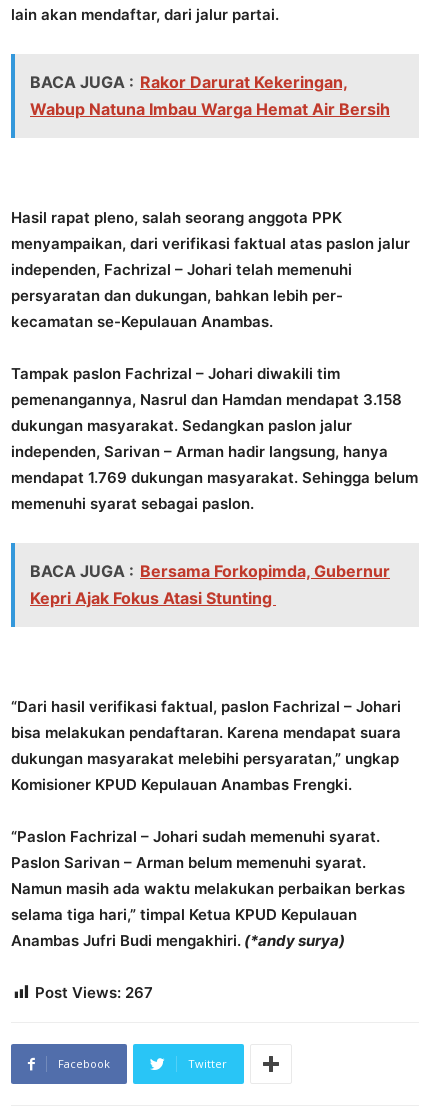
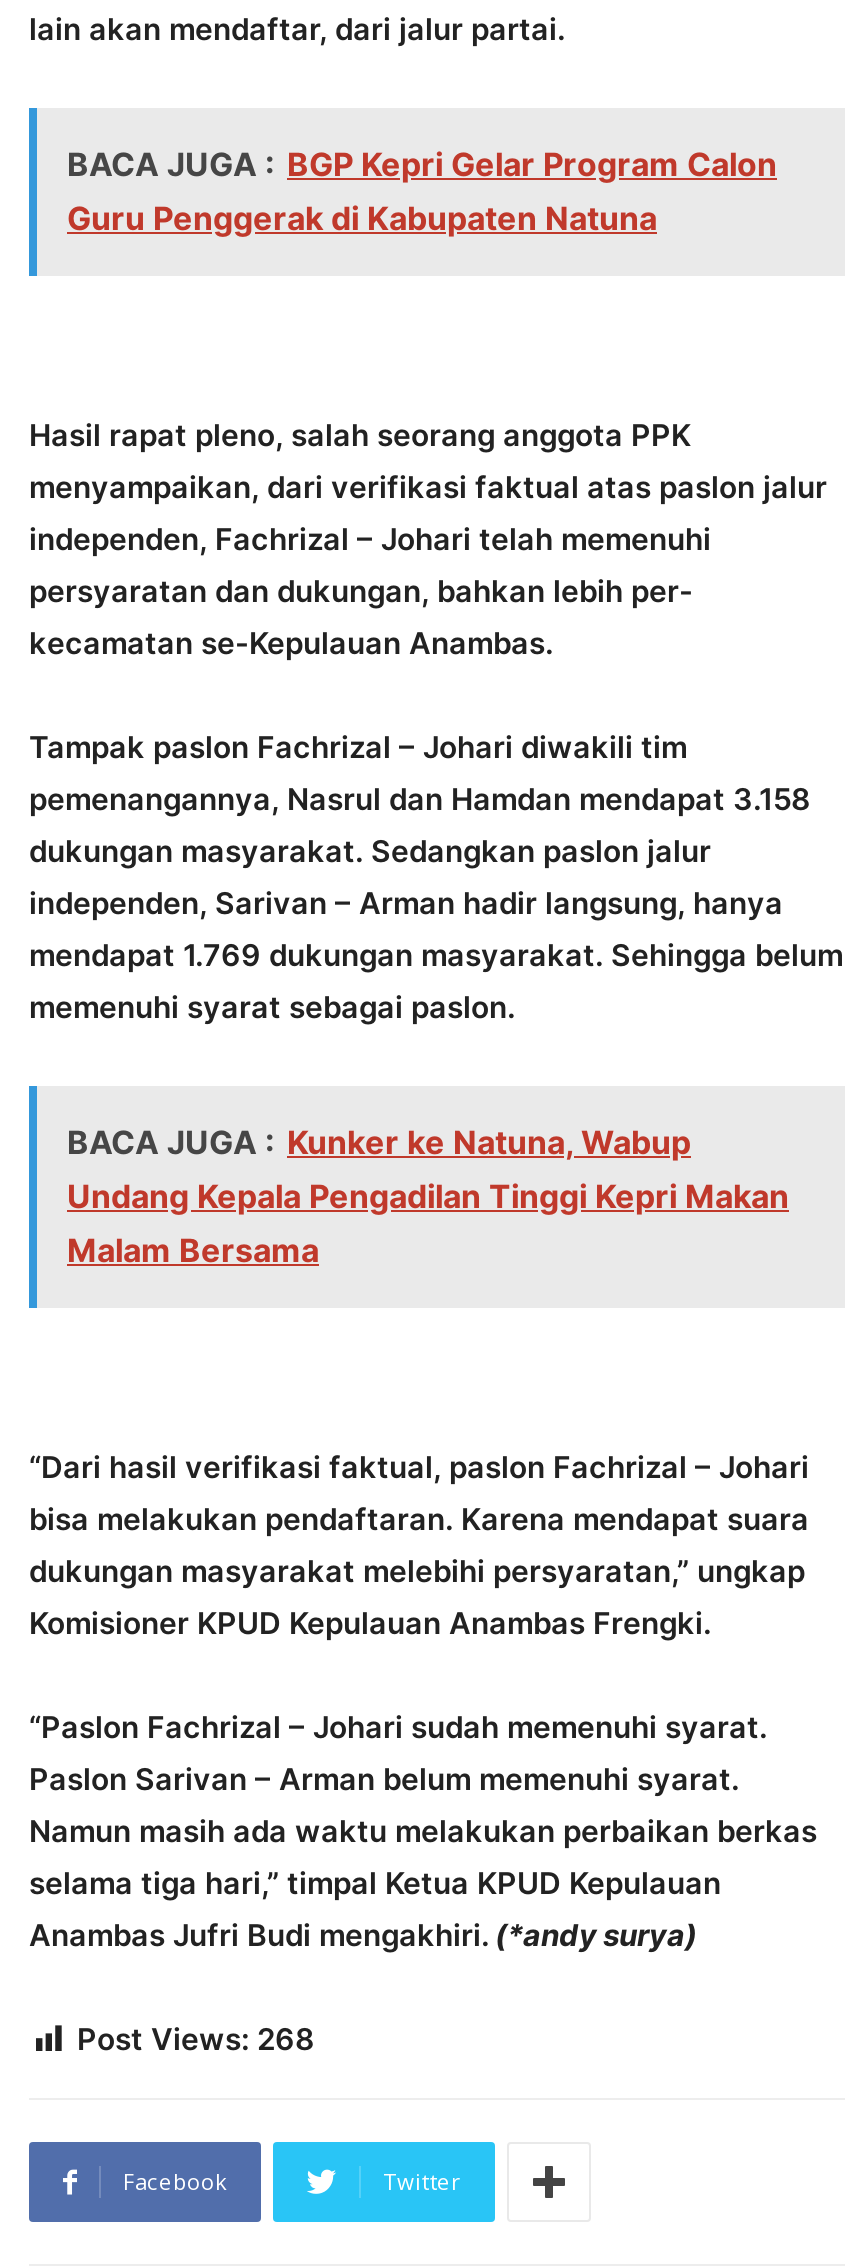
- BACA JUGA : Rakor Darurat Kekeringan,
- Wabup Natuna Imbau Warga Hemat Air Bersih
+ BACA JUGA : BGP Kepri Gelar Program Calon
+ Guru Penggerak di Kabupaten Natuna

- BACA JUGA : Bersama Forkopimda, Gubernur
- Kepri Ajak Fokus Atasi Stunting
+ BACA JUGA : Kunker ke Natuna, Wabup
+ Undang Kepala Pengadilan Tinggi Kepri Makan
+ Malam Bersama

- Post Views: 267
+ Post Views: 268
